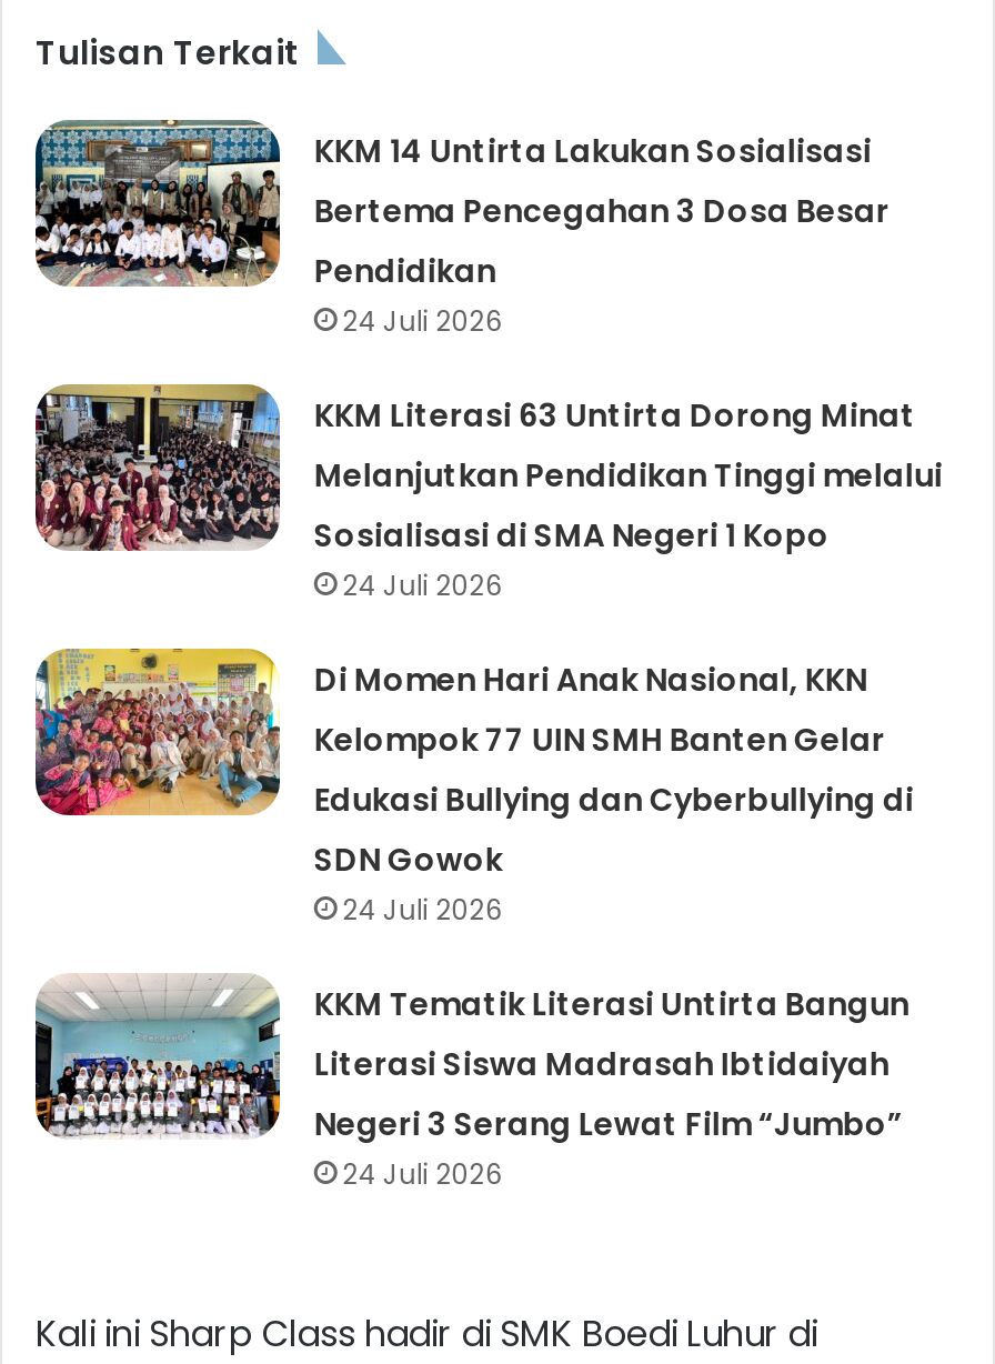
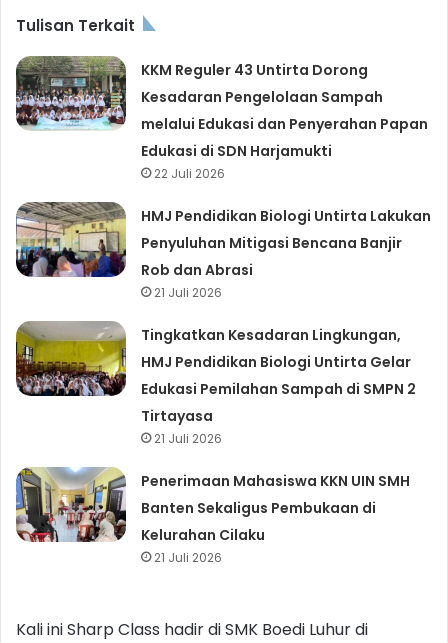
- [image]
- KKM 14 Untirta Lakukan Sosialisasi
- Bertema Pencegahan 3 Dosa Besar
- Pendidikan
- 24 Juli 2026
+ [image]
+ KKM Reguler 43 Untirta Dorong
+ Kesadaran Pengelolaan Sampah
+ melalui Edukasi dan Penyerahan Papan
+ Edukasi di SDN Harjamukti
+ 22 Juli 2026

- [image]
- KKM Literasi 63 Untirta Dorong Minat
- Melanjutkan Pendidikan Tinggi melalui
- Sosialisasi di SMA Negeri 1 Kopo
- 24 Juli 2026
+ [image]
+ HMJ Pendidikan Biologi Untirta Lakukan
+ Penyuluhan Mitigasi Bencana Banjir
+ Rob dan Abrasi
+ 21 Juli 2026

- [image]
- Di Momen Hari Anak Nasional, KKN
- Kelompok 77 UIN SMH Banten Gelar
- Edukasi Bullying dan Cyberbullying di
- SDN Gowok
- 24 Juli 2026
+ [image]
+ Tingkatkan Kesadaran Lingkungan,
+ HMJ Pendidikan Biologi Untirta Gelar
+ Edukasi Pemilahan Sampah di SMPN 2
+ Tirtayasa
+ 21 Juli 2026

- [image]
- KKM Tematik Literasi Untirta Bangun
- Literasi Siswa Madrasah Ibtidaiyah
- Negeri 3 Serang Lewat Film “Jumbo”
- 24 Juli 2026
+ [image]
+ Penerimaan Mahasiswa KKN UIN SMH
+ Banten Sekaligus Pembukaan di
+ Kelurahan Cilaku
+ 21 Juli 2026
